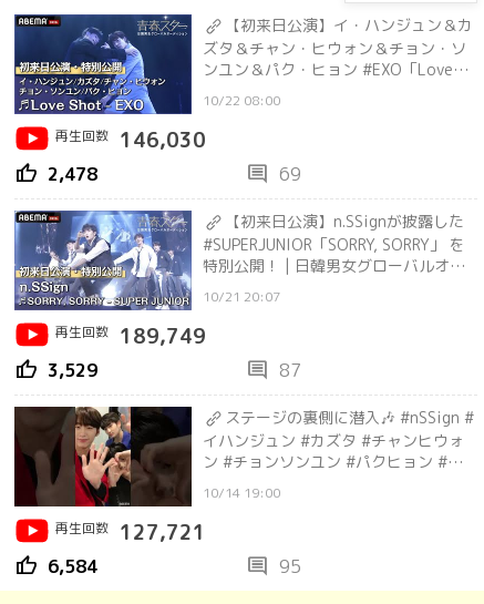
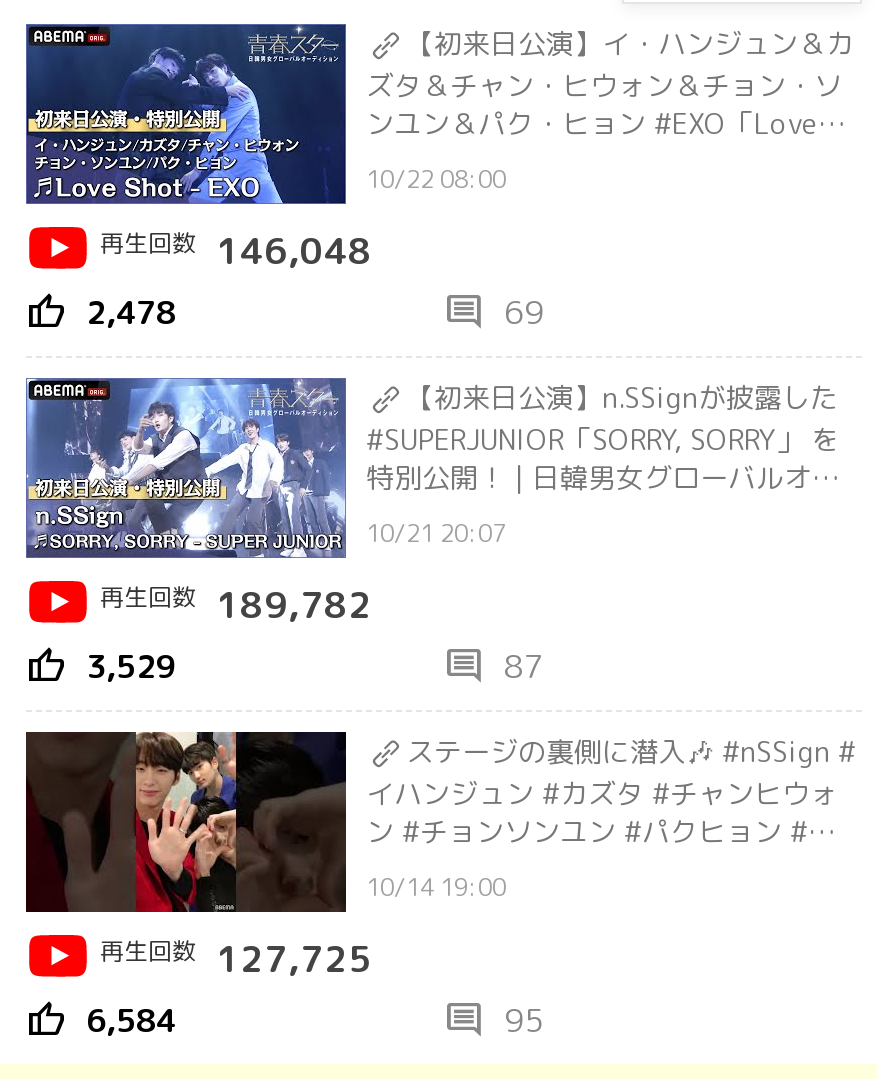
- 再生回数 146,030
+ 再生回数 146,048

- 再生回数 189,749
+ 再生回数 189,782

- 再生回数 127,721
+ 再生回数 127,725
